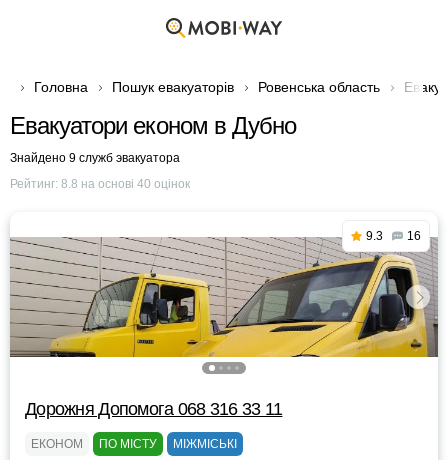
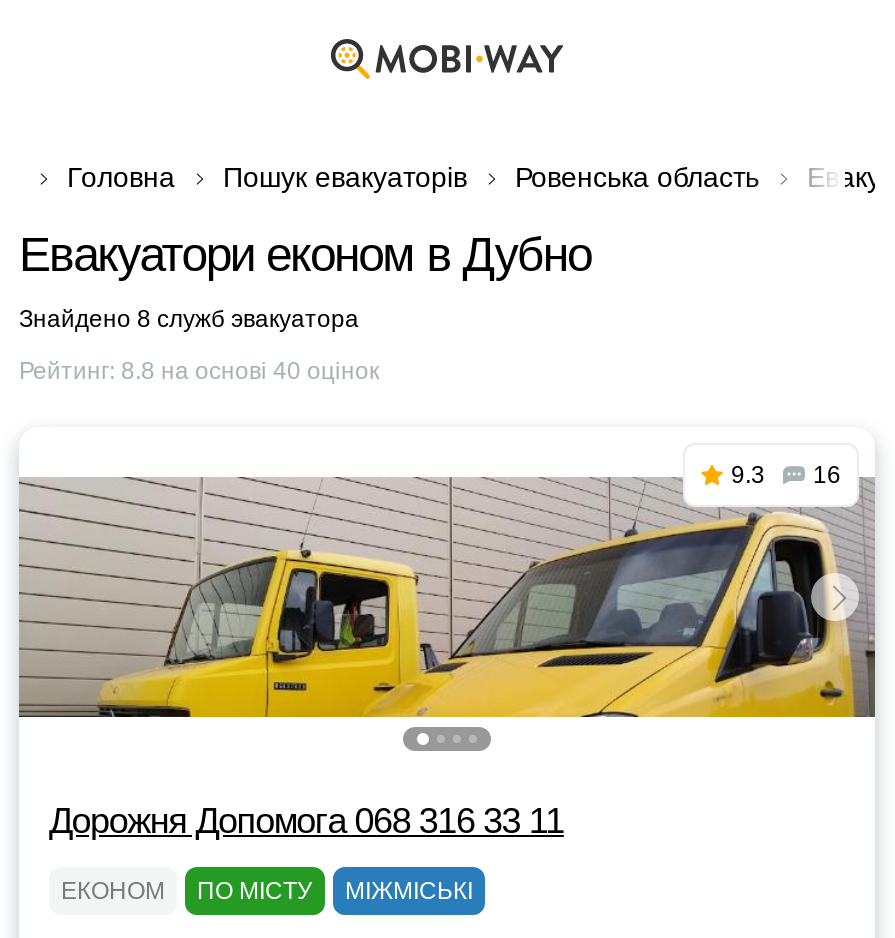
- Знайдено 9 служб эвакуатора
+ Знайдено 8 служб эвакуатора
